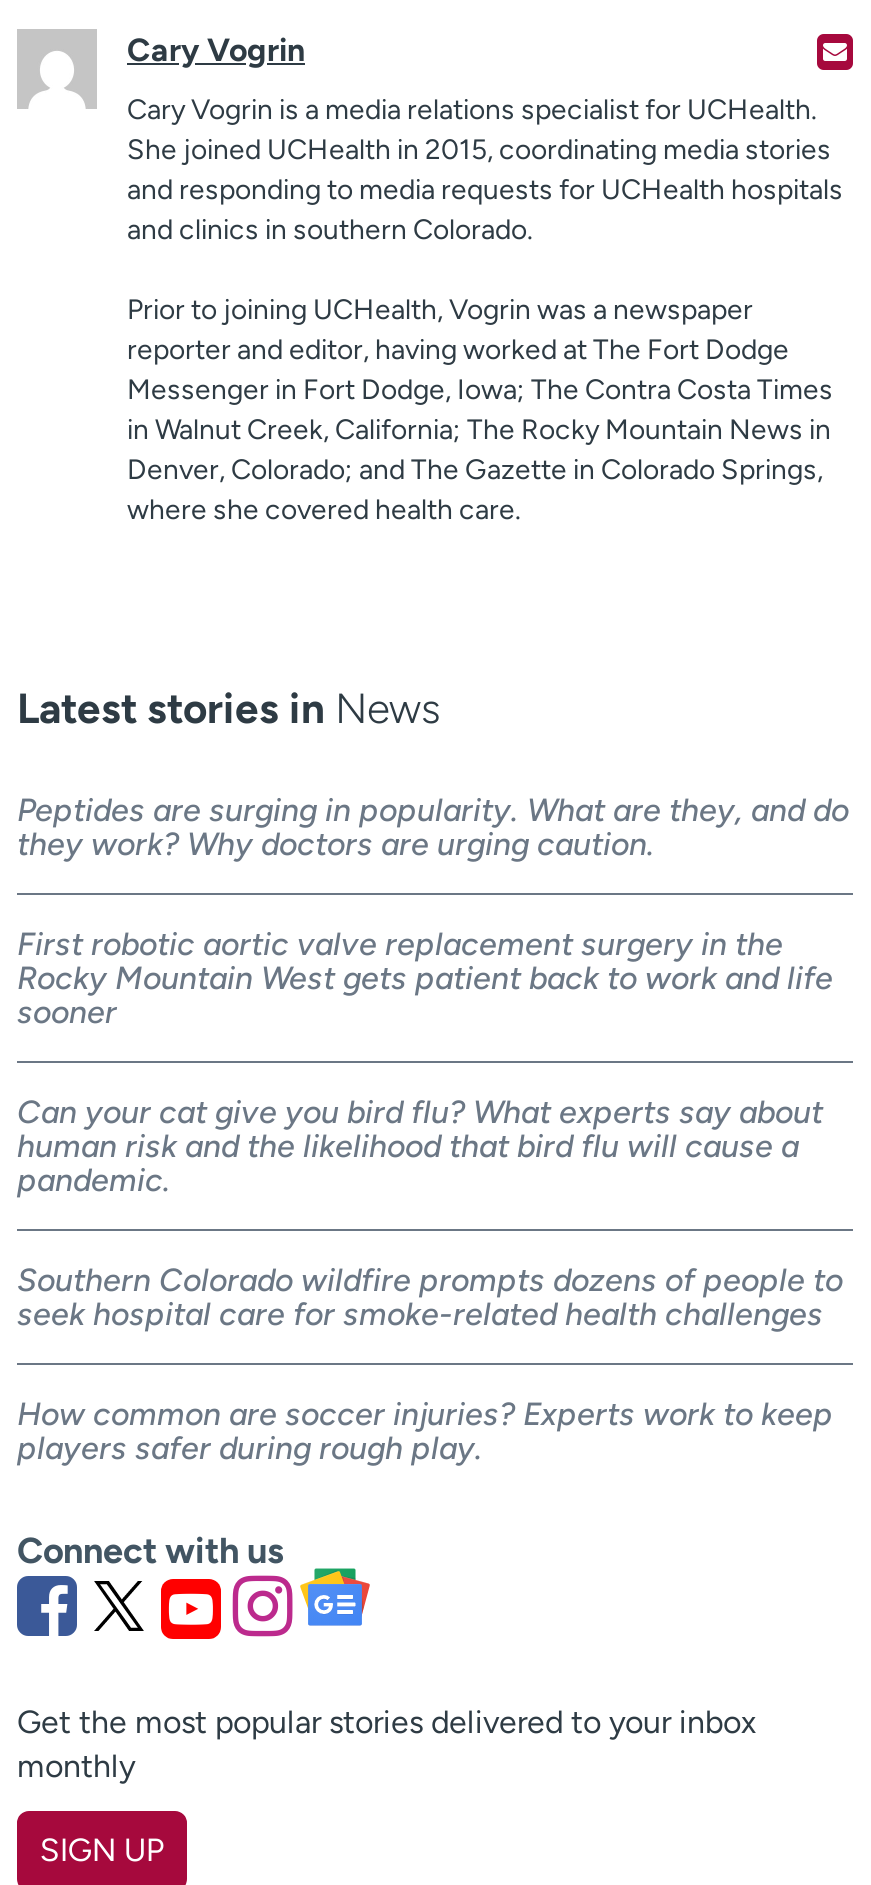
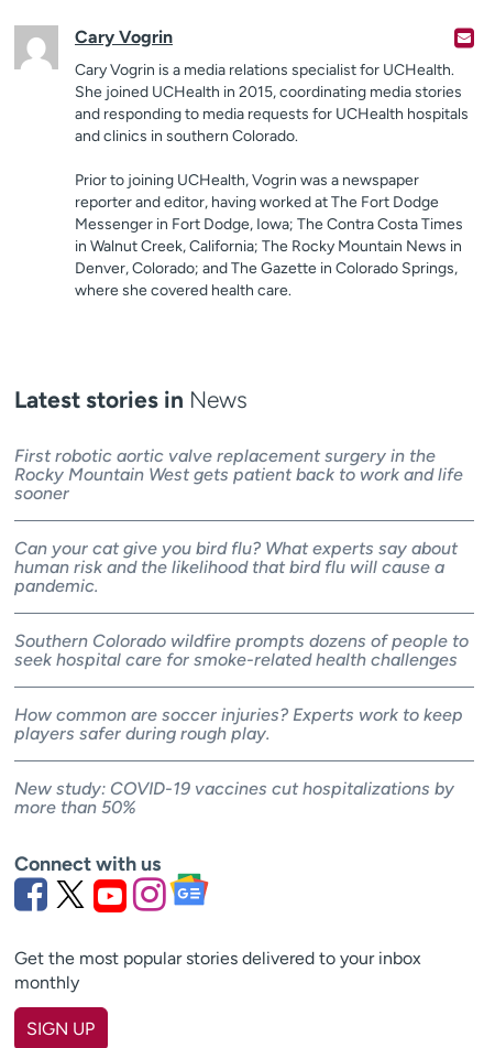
- Peptides are surging in popularity. What are they, and do
- they work? Why doctors are urging caution.

moved up: First robotic aortic valve replacement surgery in the | Rocky Mountain West gets patient back to work and life | sooner | ... | How common are soccer injuries? Experts work to keep | players safer during rough play.

+ New study: COVID-19 vaccines cut hospitalizations by
+ more than 50%
